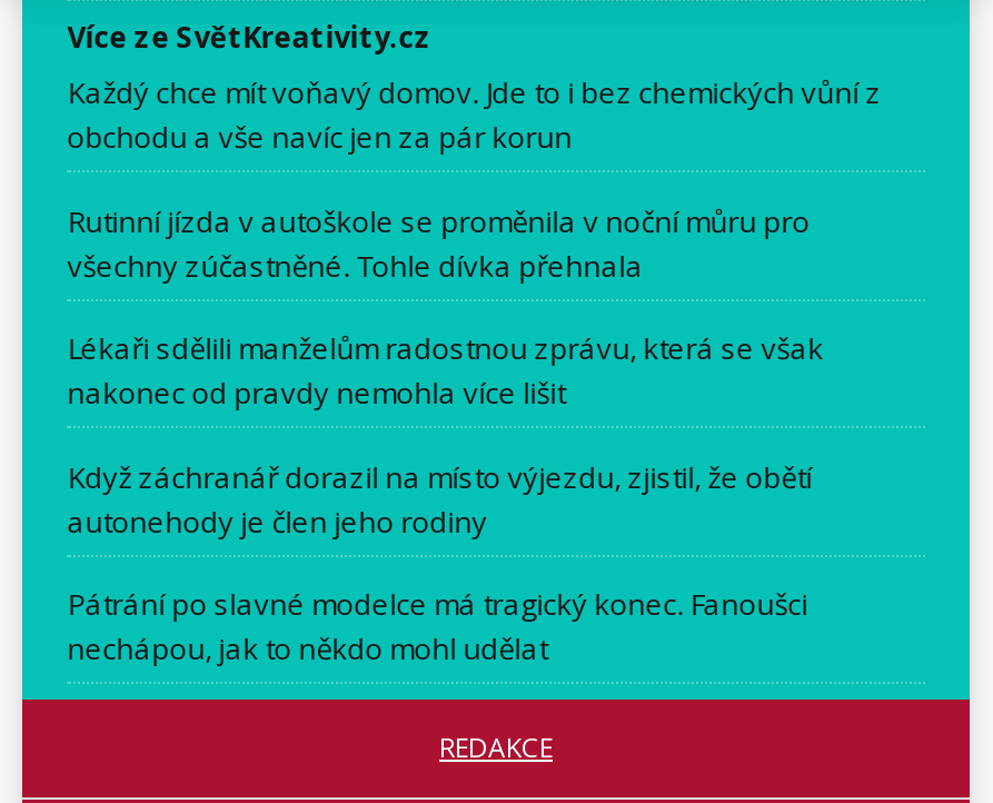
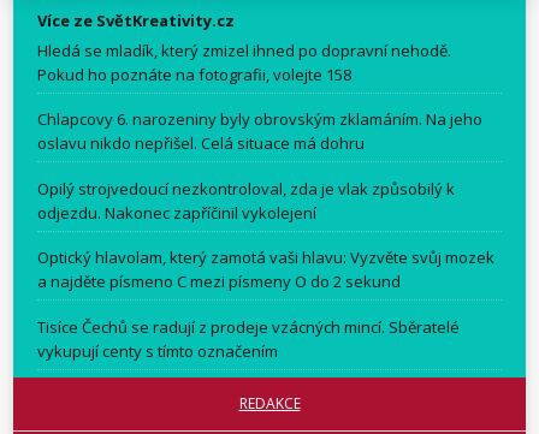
- Každý chce mít voňavý domov. Jde to i bez chemických vůní z
- obchodu a vše navíc jen za pár korun
+ Hledá se mladík, který zmizel ihned po dopravní nehodě.
+ Pokud ho poznáte na fotografii, volejte 158

- Rutinní jízda v autoškole se proměnila v noční můru pro
- všechny zúčastněné. Tohle dívka přehnala
+ Chlapcovy 6. narozeniny byly obrovským zklamáním. Na jeho
+ oslavu nikdo nepřišel. Celá situace má dohru

- Lékaři sdělili manželům radostnou zprávu, která se však
- nakonec od pravdy nemohla více lišit
+ Opilý strojvedoucí nezkontroloval, zda je vlak způsobilý k
+ odjezdu. Nakonec zapříčinil vykolejení

- Když záchranář dorazil na místo výjezdu, zjistil, že obětí
- autonehody je člen jeho rodiny
+ Optický hlavolam, který zamotá vaši hlavu: Vyzvěte svůj mozek
+ a najděte písmeno C mezi písmeny O do 2 sekund

- Pátrání po slavné modelce má tragický konec. Fanoušci
- nechápou, jak to někdo mohl udělat
+ Tisíce Čechů se radují z prodeje vzácných mincí. Sběratelé
+ vykupují centy s tímto označením
